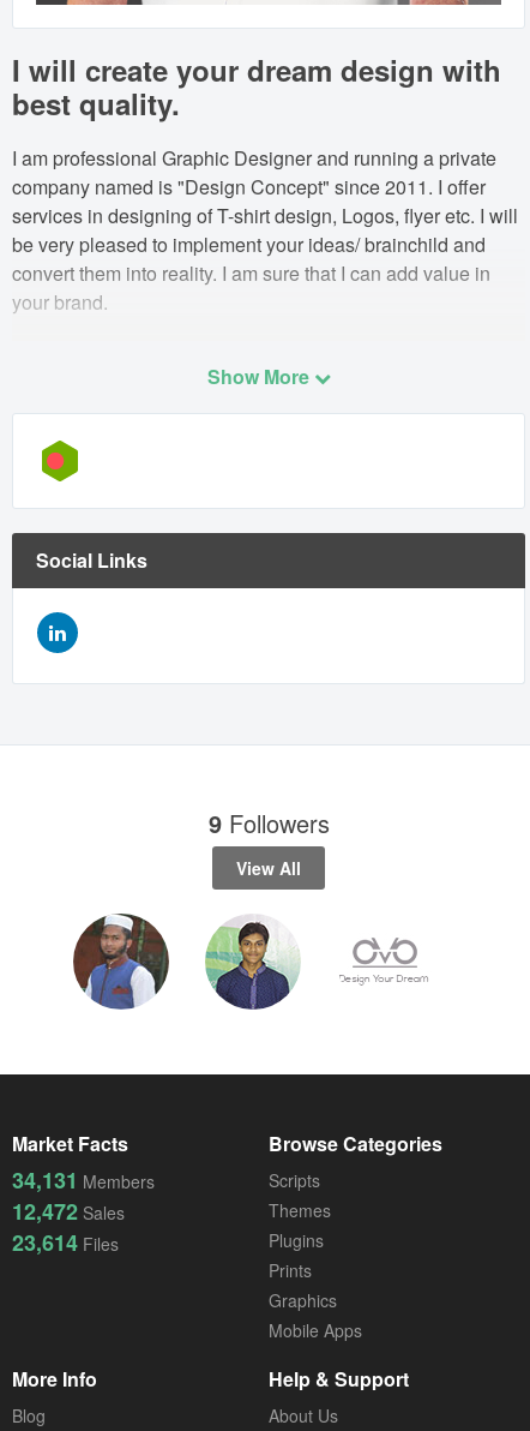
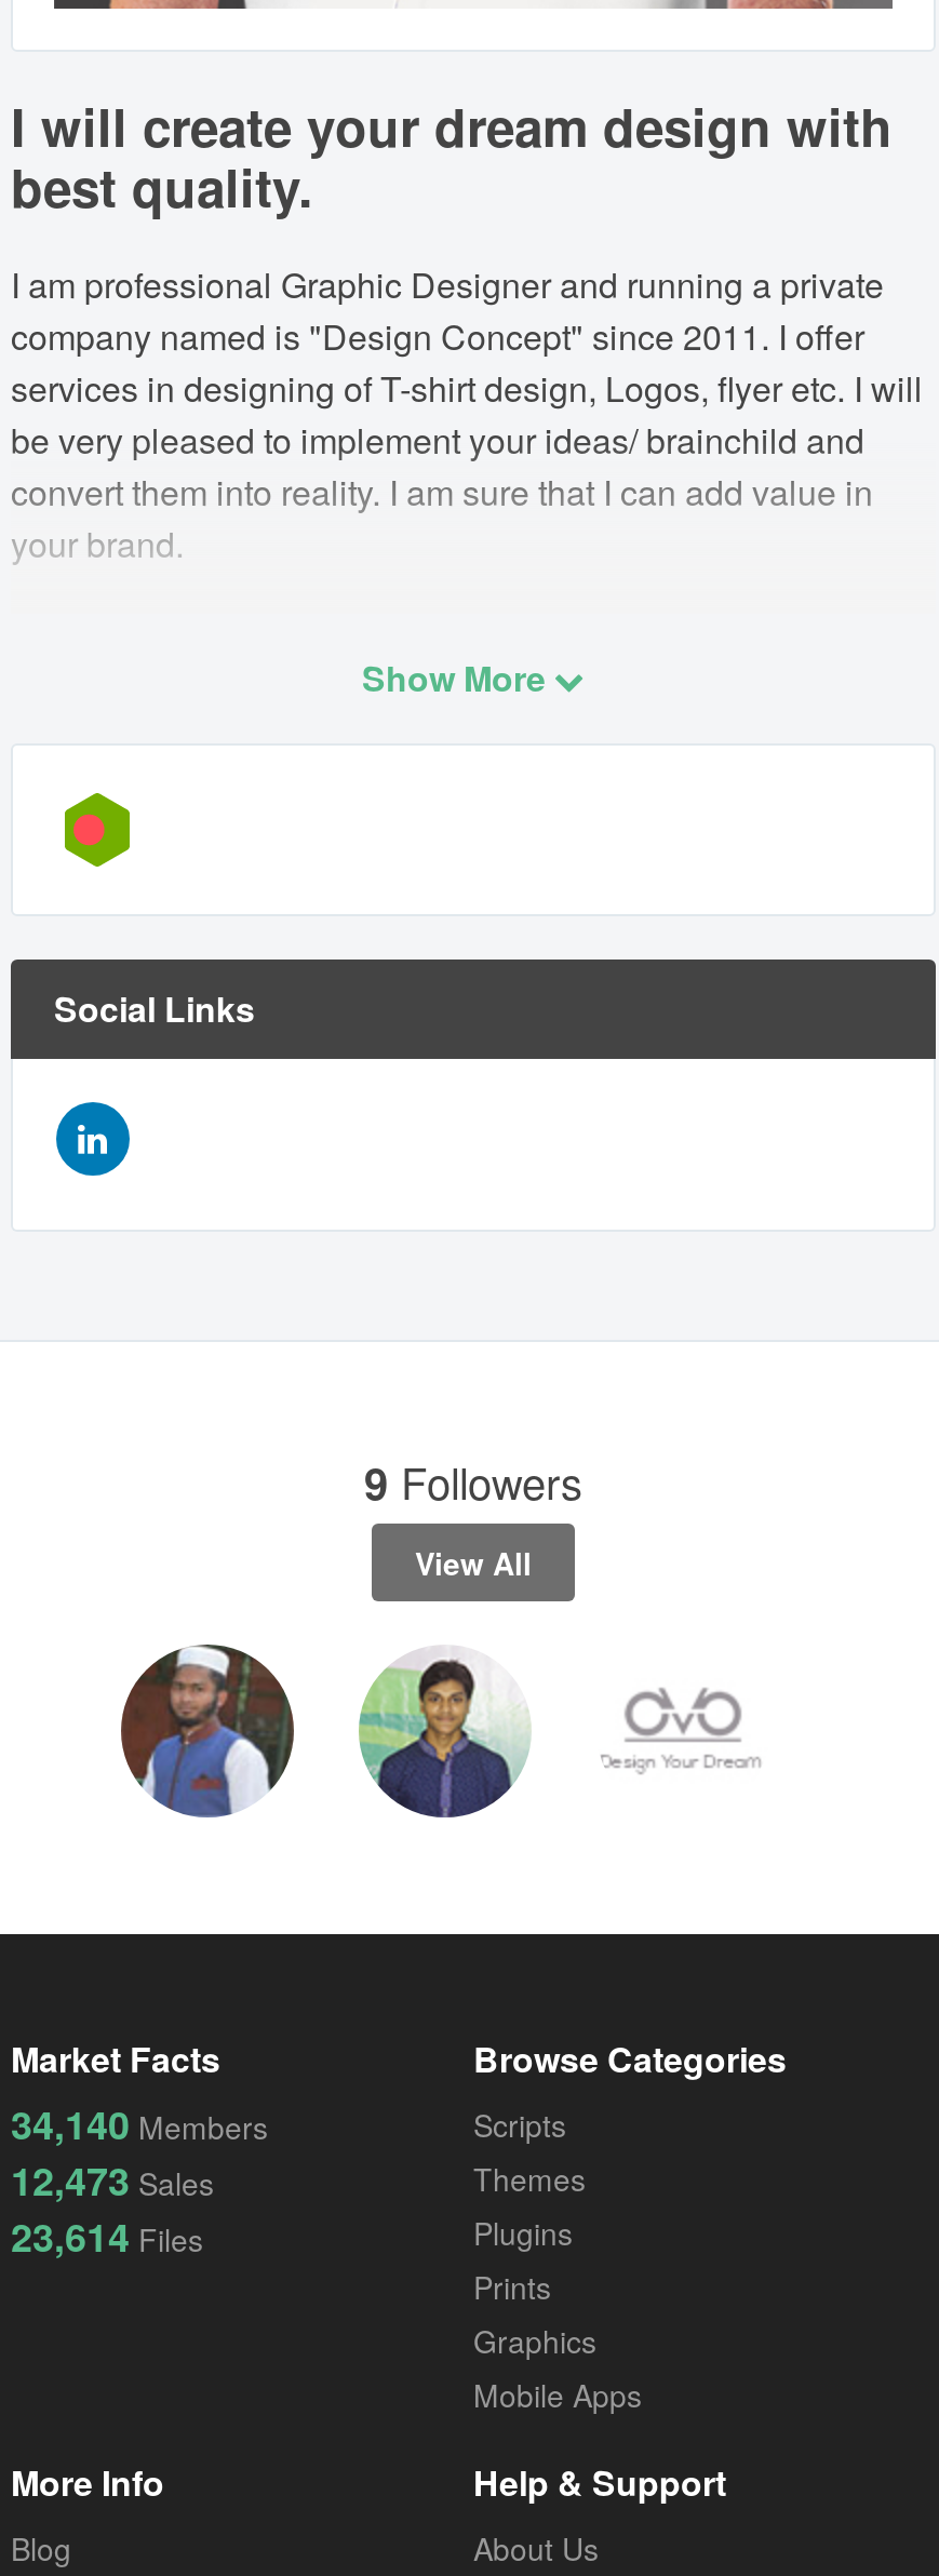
- 34,131 Members
+ 34,140 Members

- 12,472 Sales
+ 12,473 Sales
